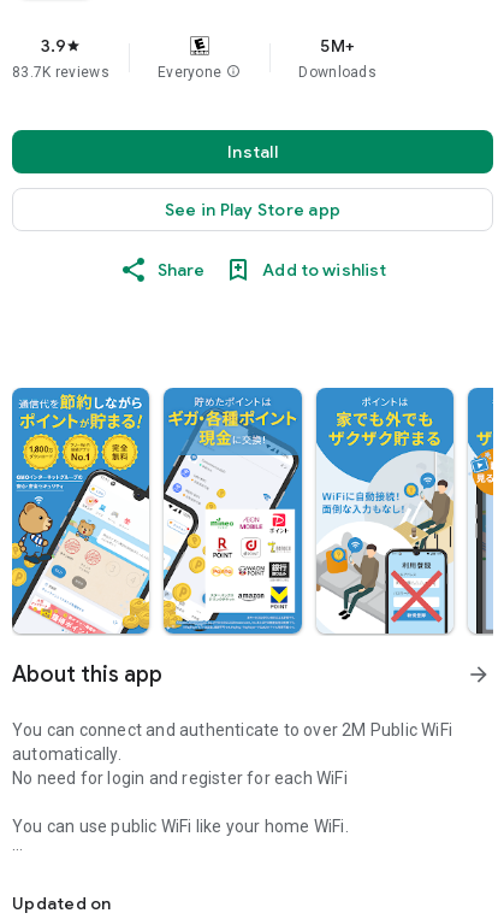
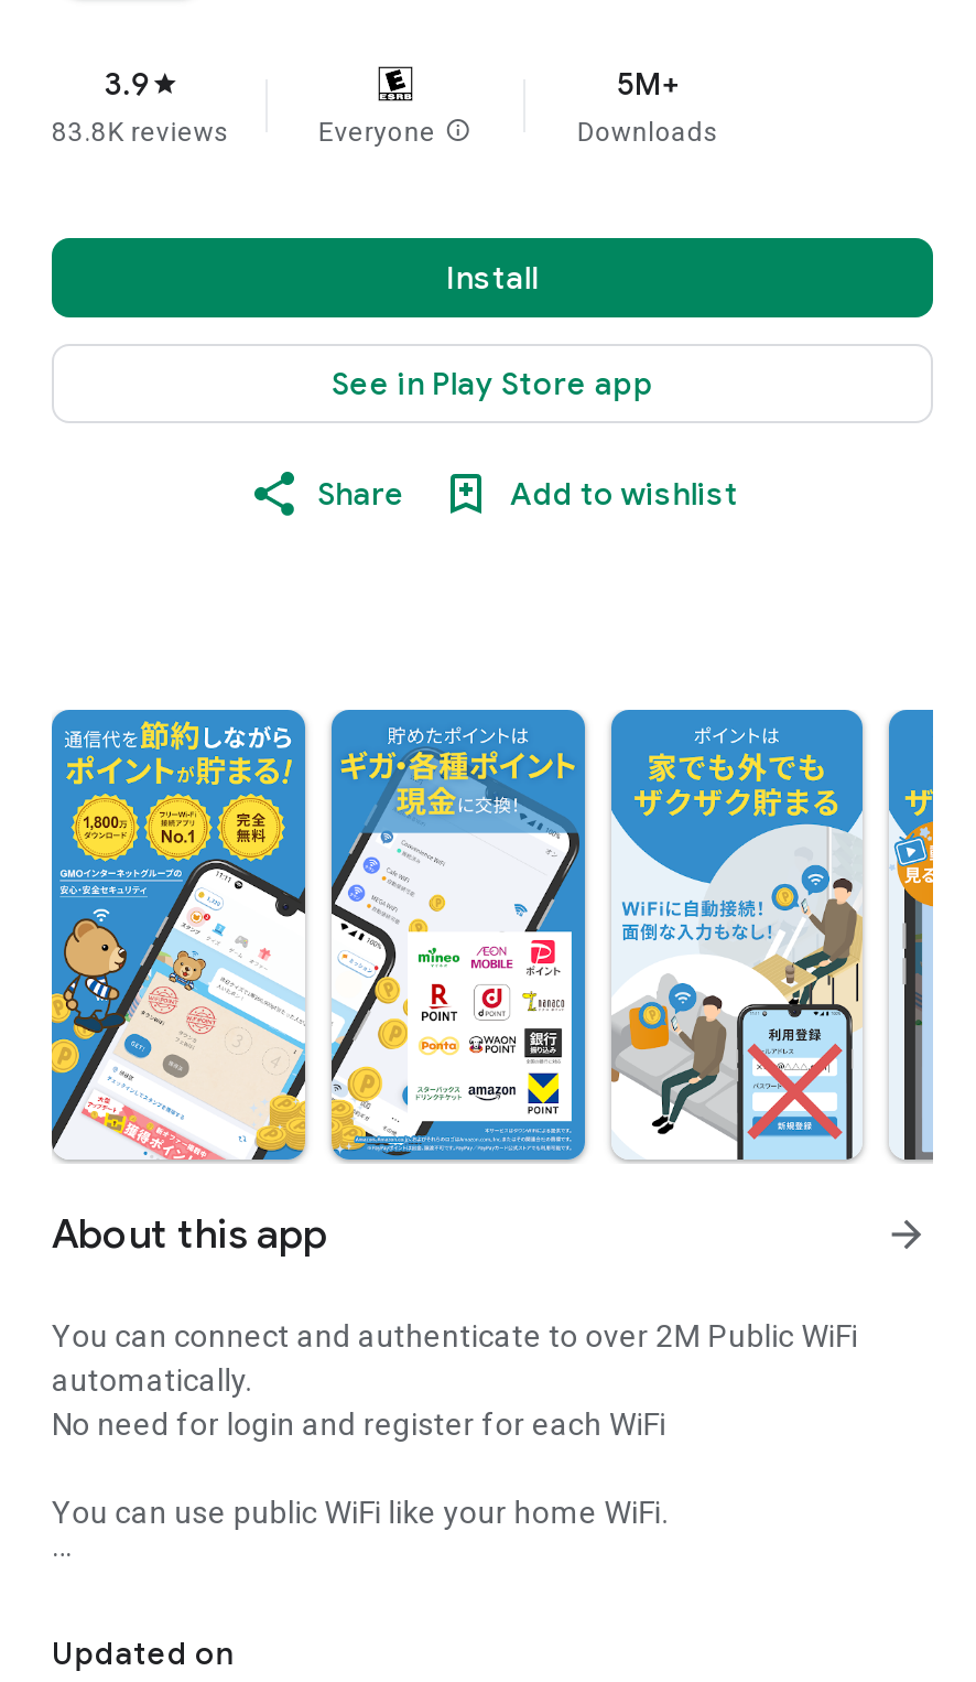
- 83.7K reviews
+ 83.8K reviews
